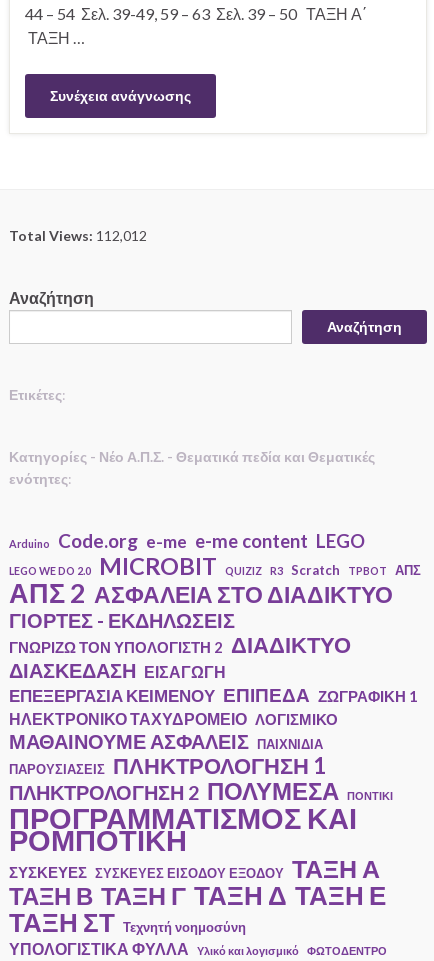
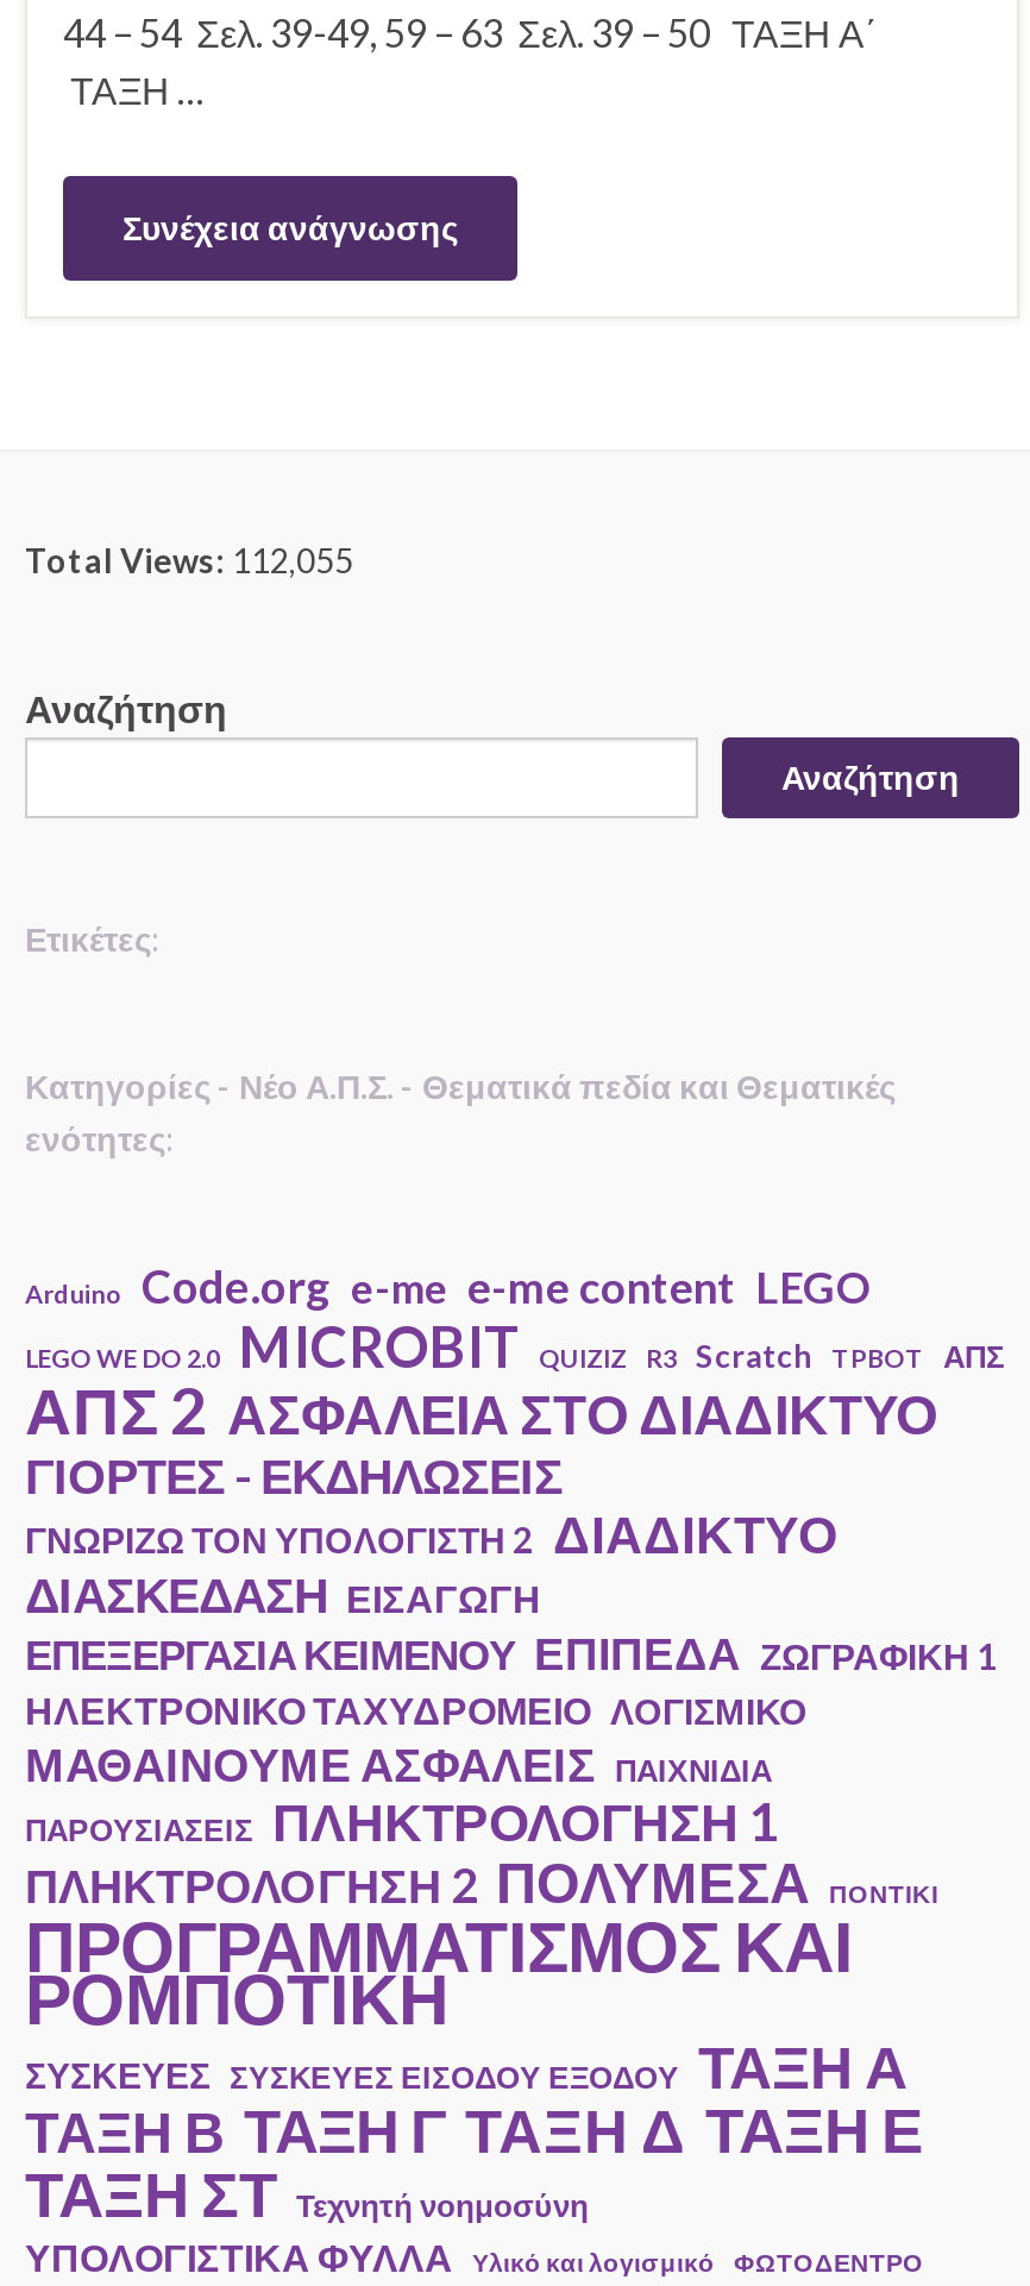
- Total Views: 112,012
+ Total Views: 112,055
